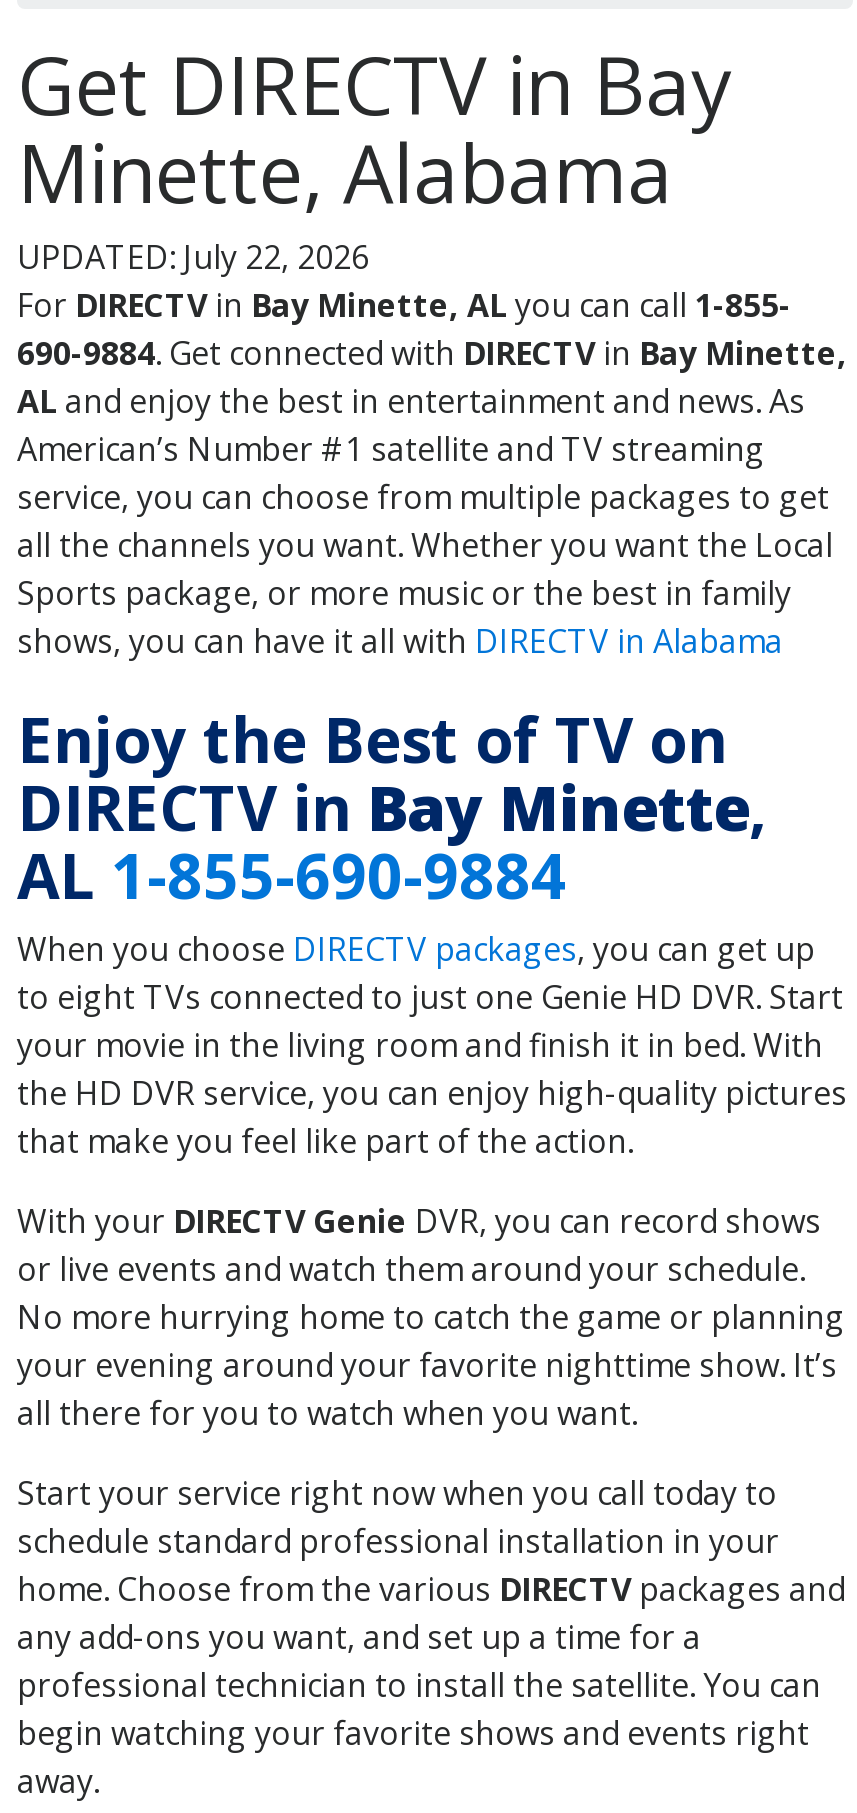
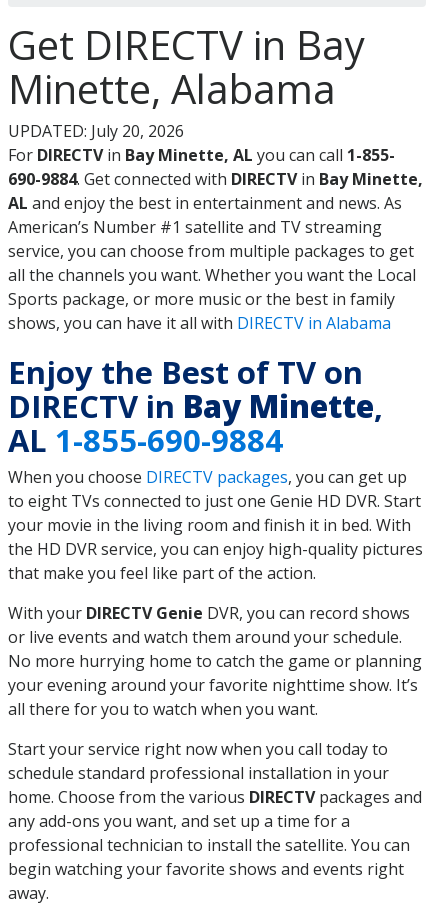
- UPDATED: July 22, 2026
+ UPDATED: July 20, 2026
